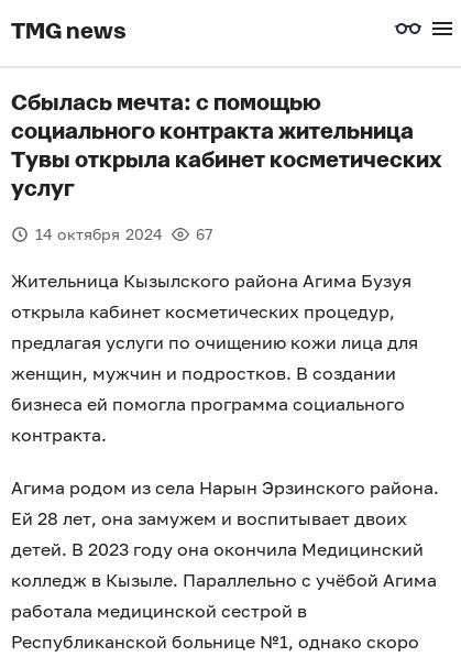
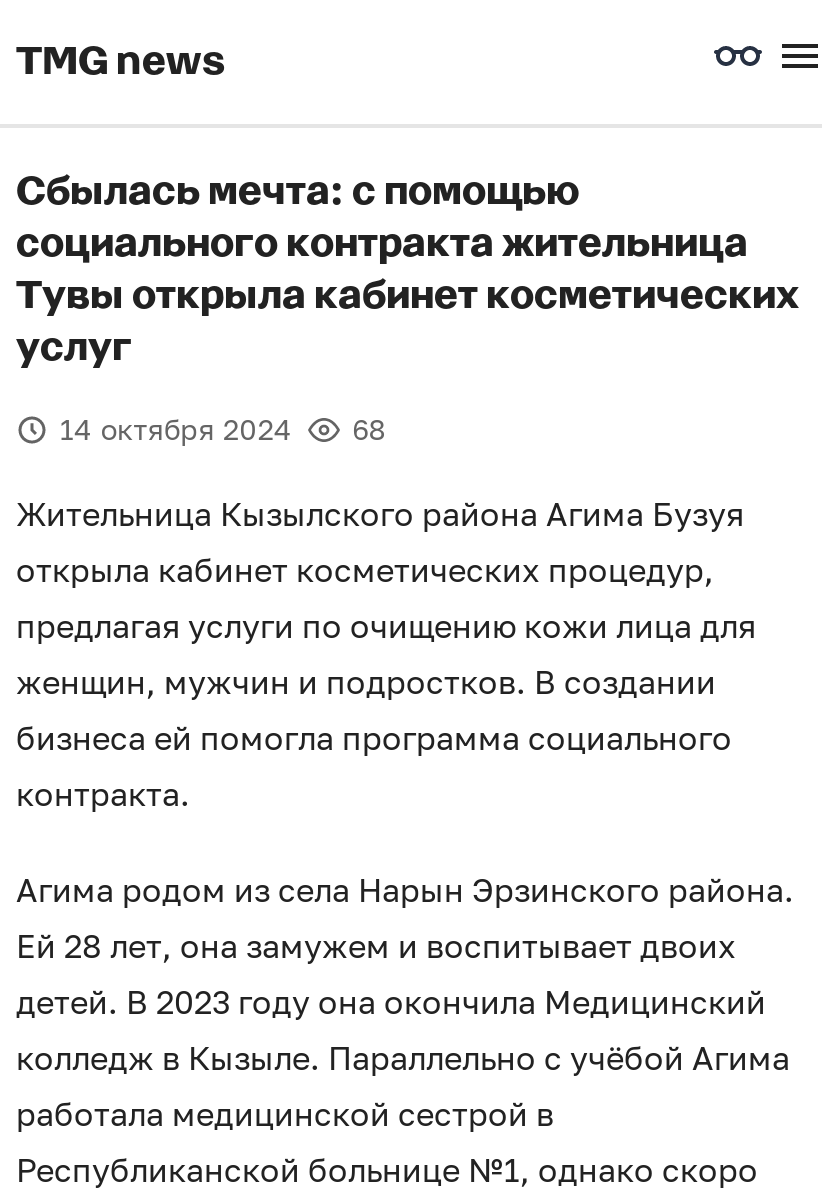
- 14 октября 2024 67
+ 14 октября 2024 68
